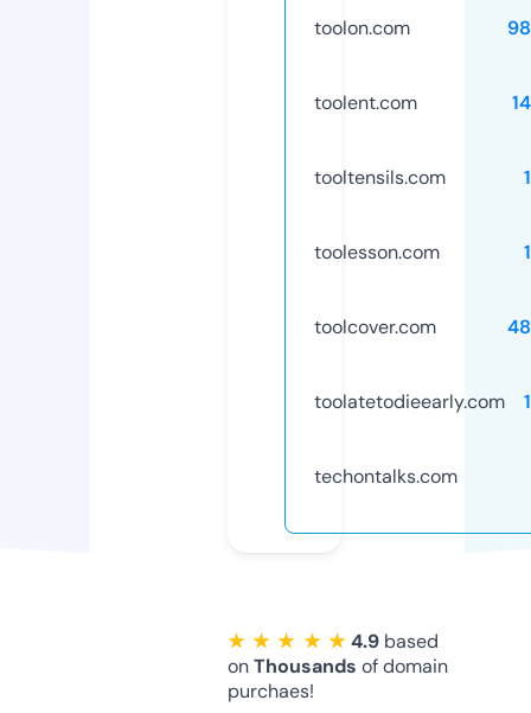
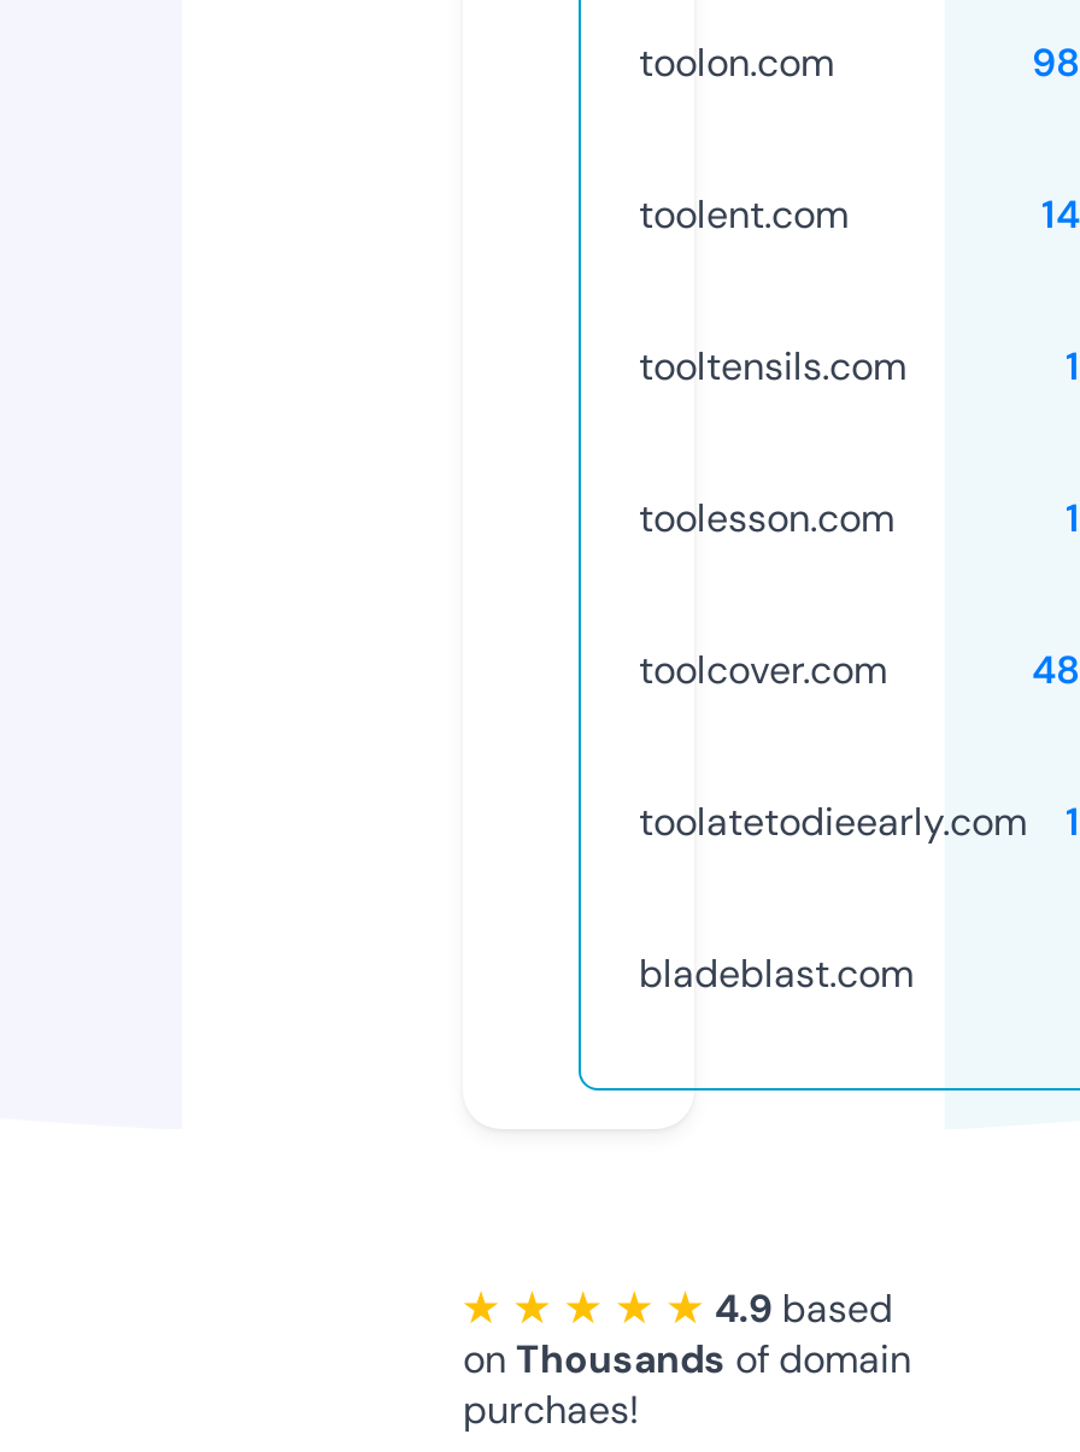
- techontalks.com
+ bladeblast.com
